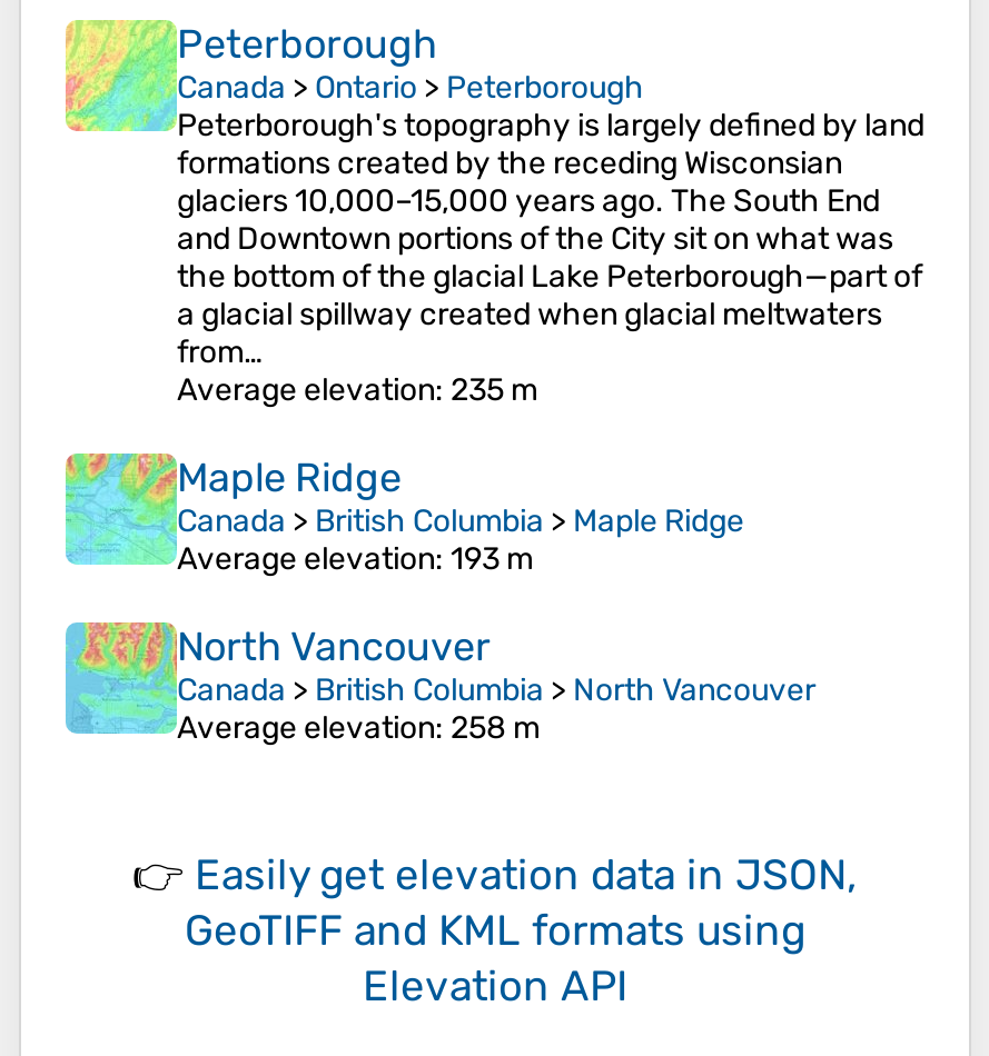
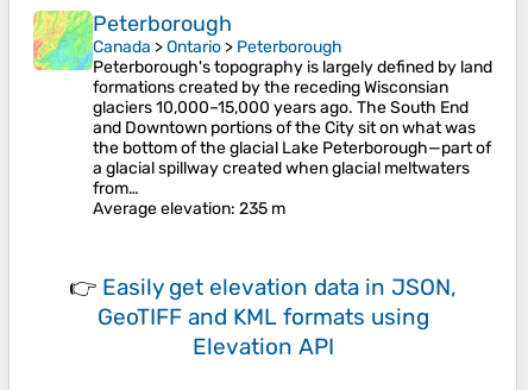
- [image]
- Maple Ridge
- Canada > British Columbia > Maple Ridge
- Average elevation: 193 m
- North Vancouver
- Canada > British Columbia > North Vancouver
- Average elevation: 258 m

- [image]
